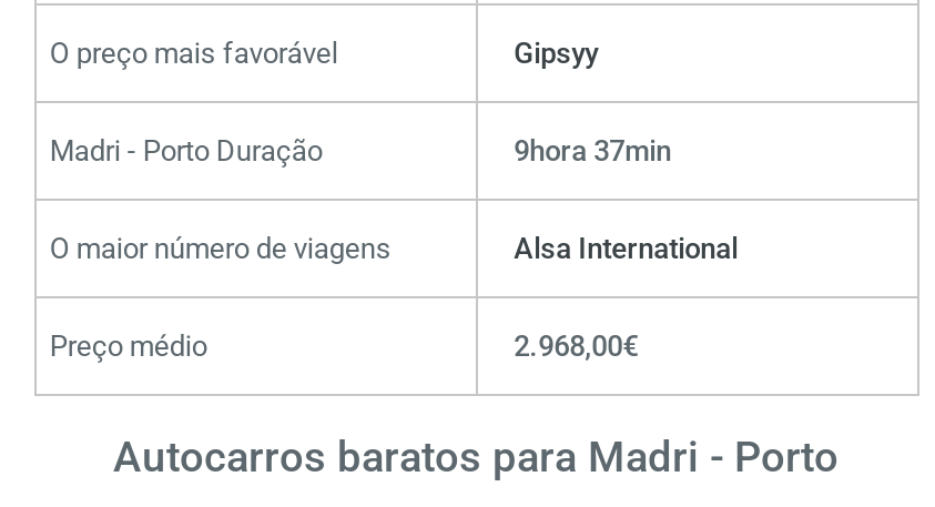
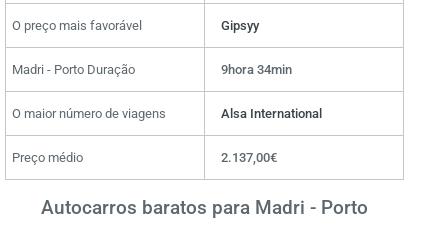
- 9hora 37min
+ 9hora 34min

- 2.968,00€
+ 2.137,00€
